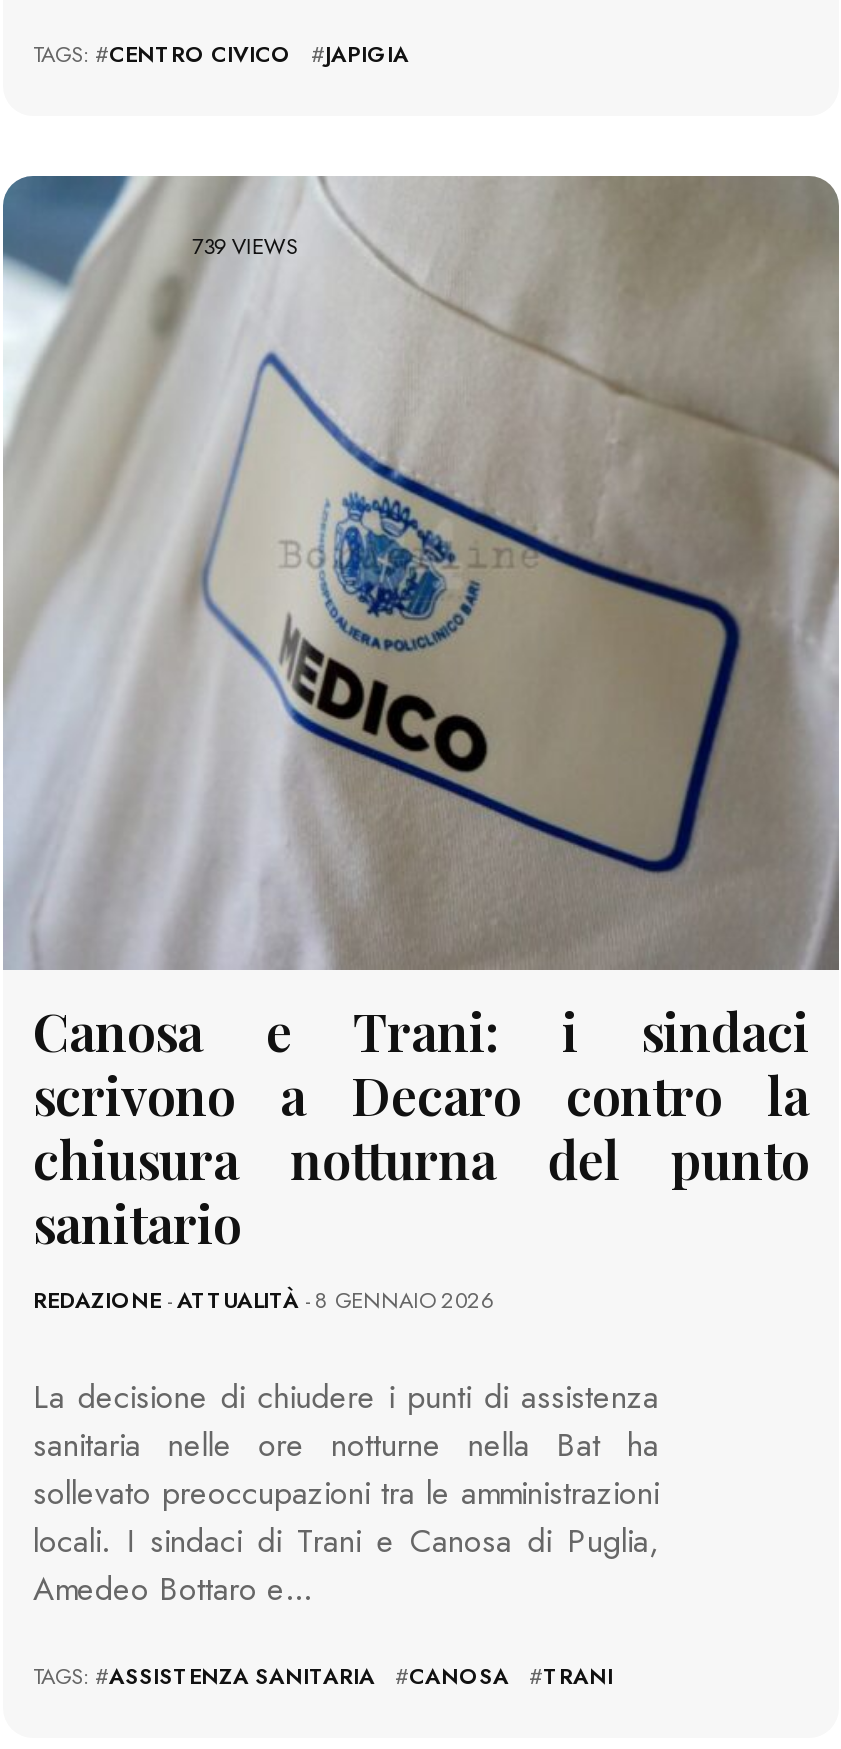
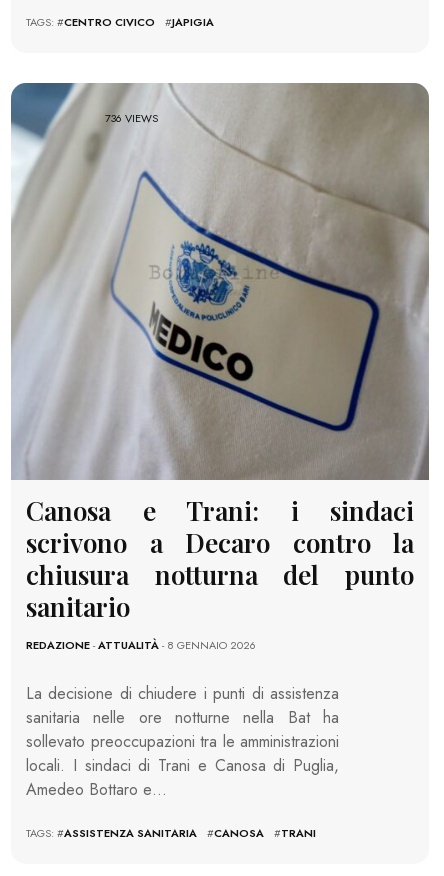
- 739 VIEWS
+ 736 VIEWS
